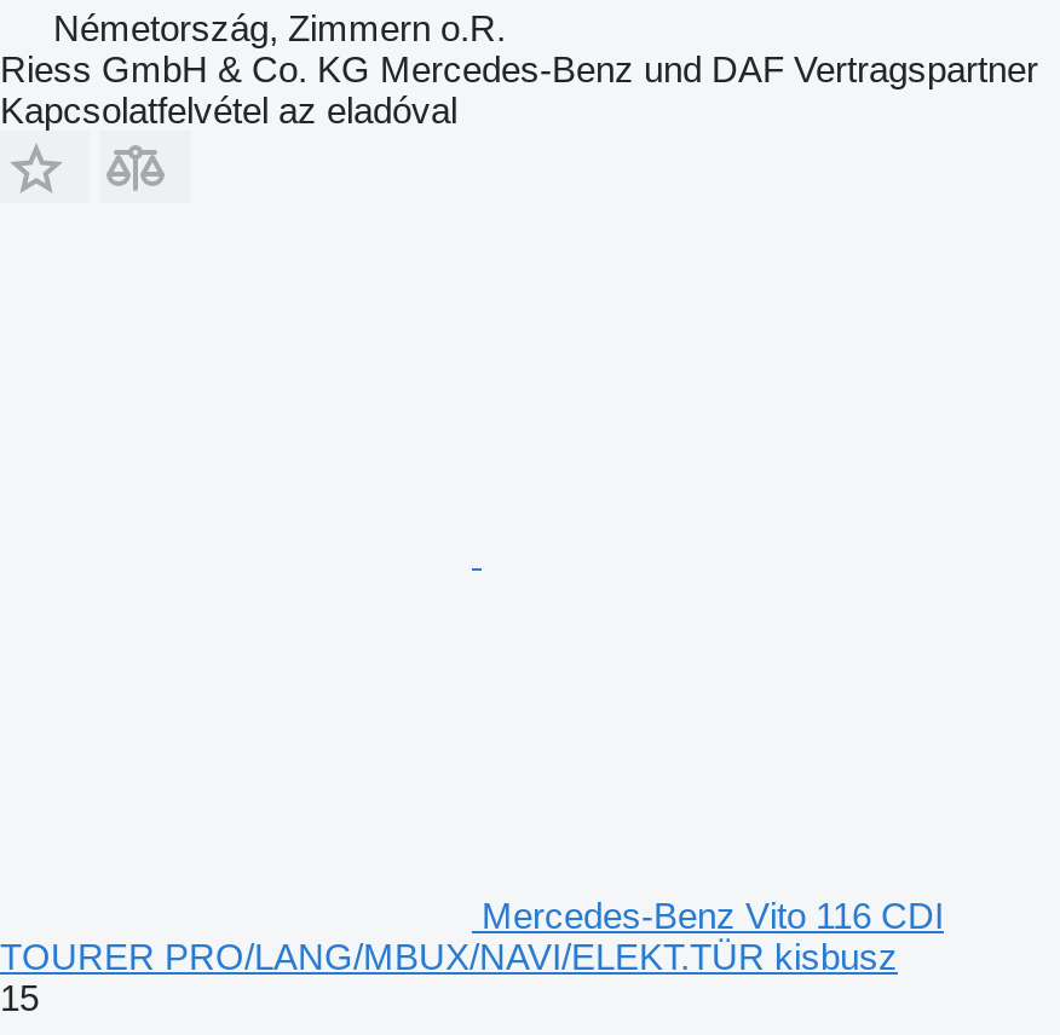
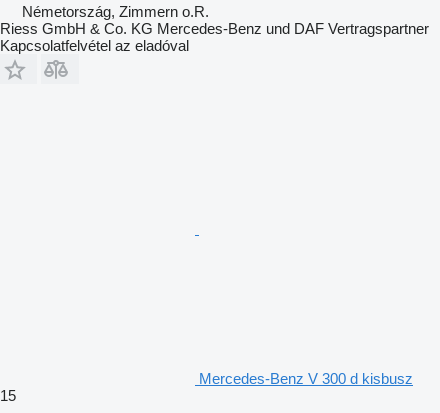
- Mercedes-Benz Vito 116 CDI
- TOURER PRO/LANG/MBUX/NAVI/ELEKT.TÜR kisbusz
+ Mercedes-Benz V 300 d kisbusz
